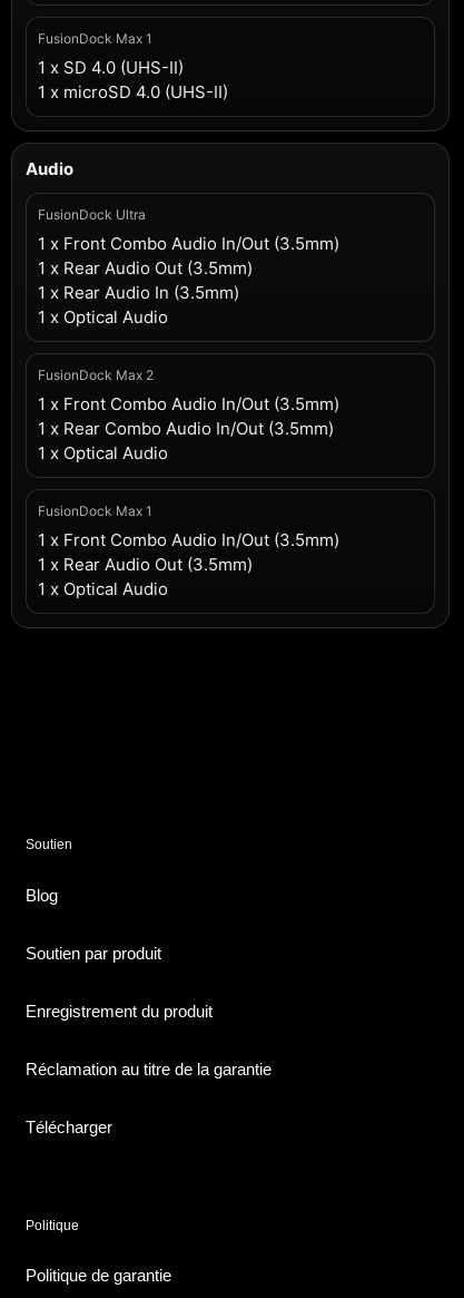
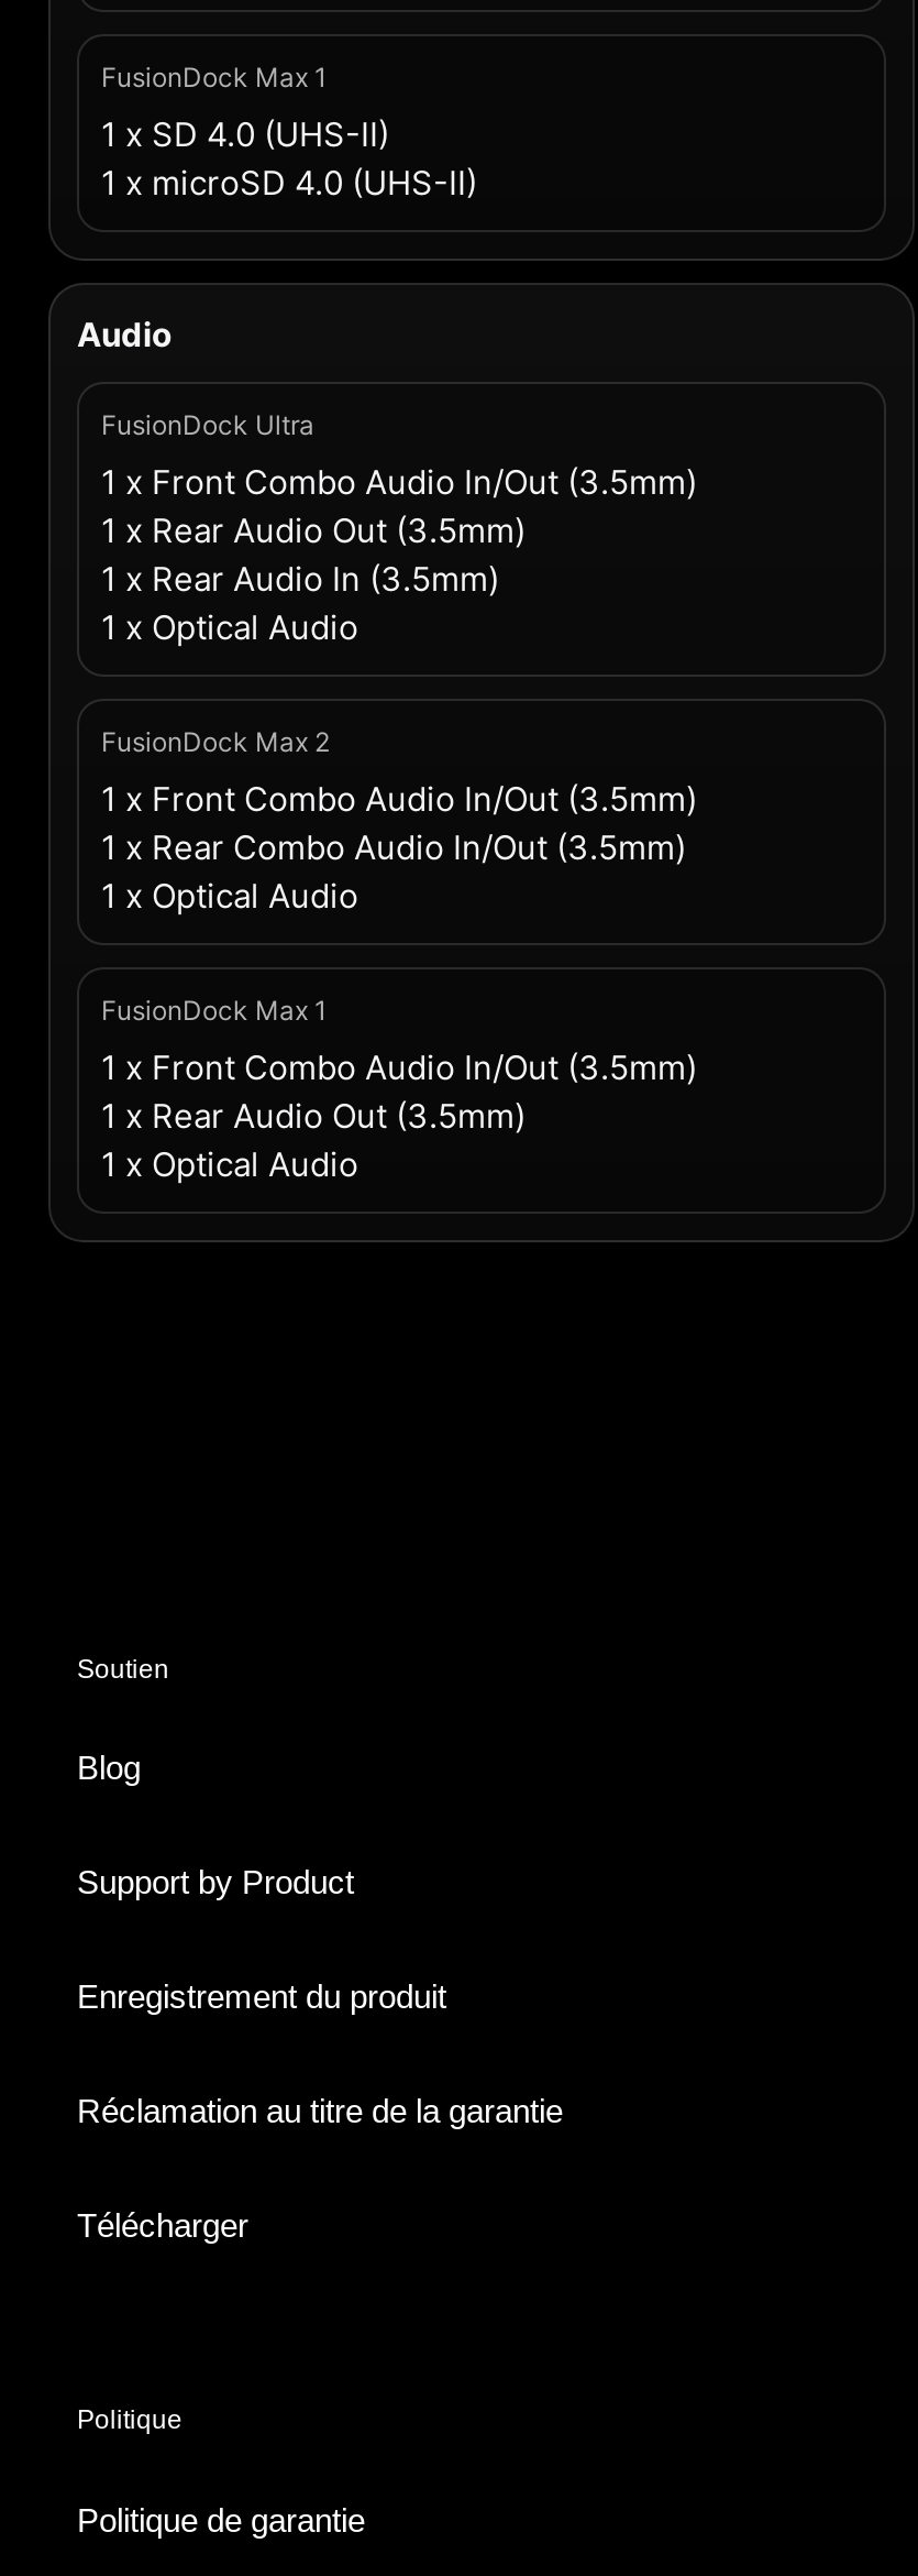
- Soutien par produit
+ Support by Product
